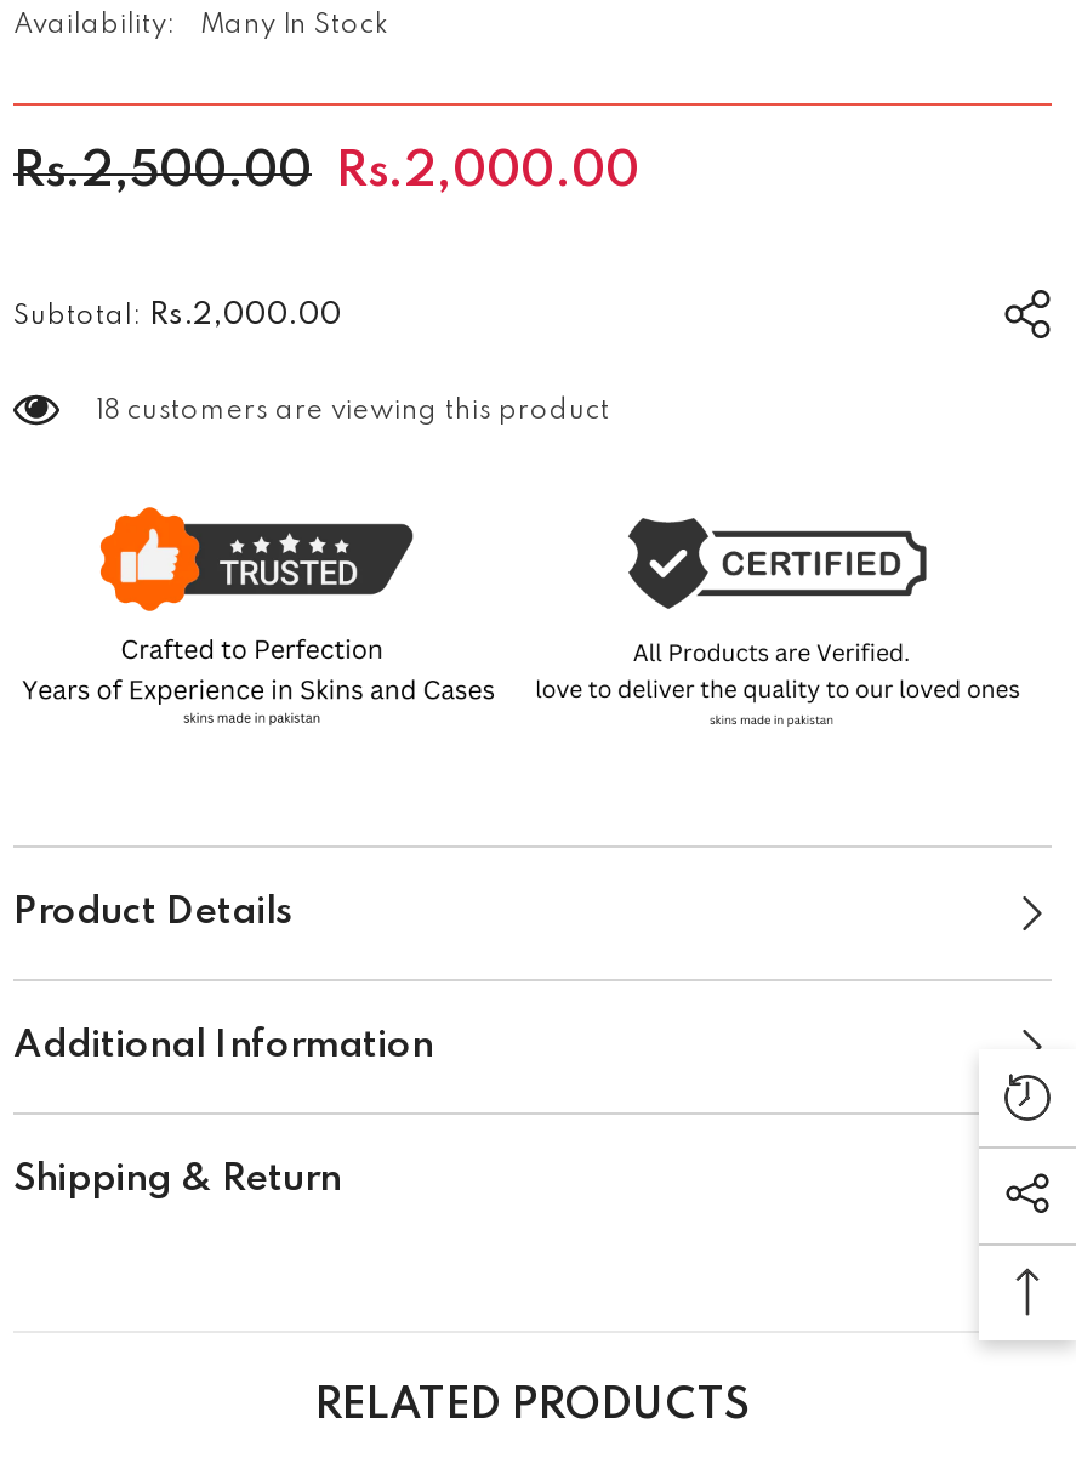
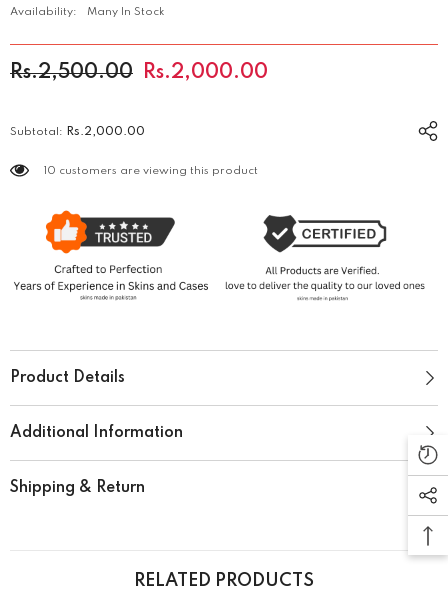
- 18 customers are viewing this product
+ 10 customers are viewing this product
